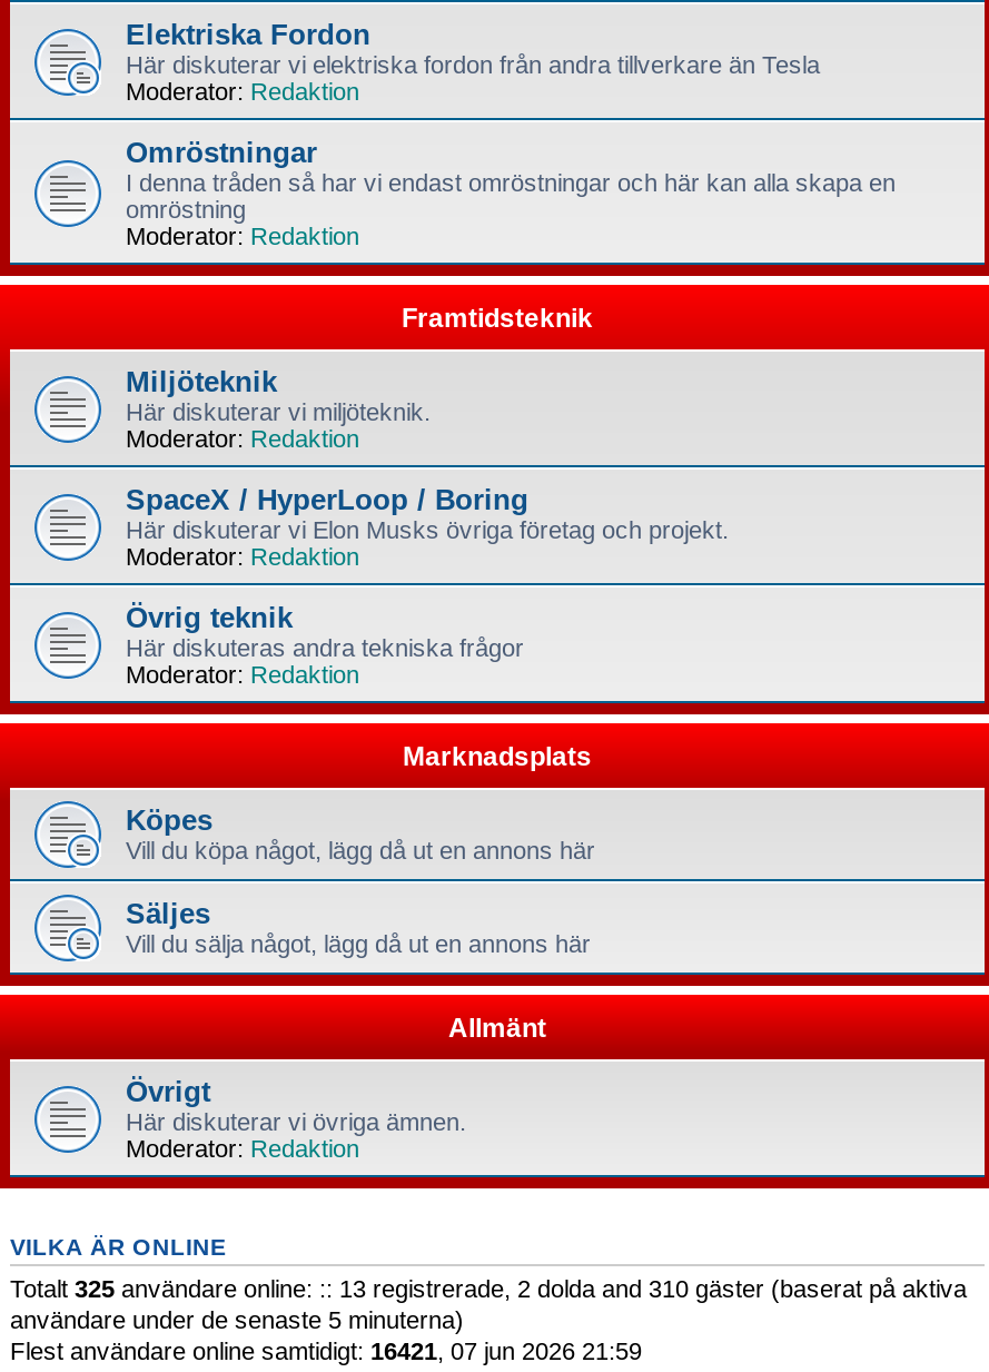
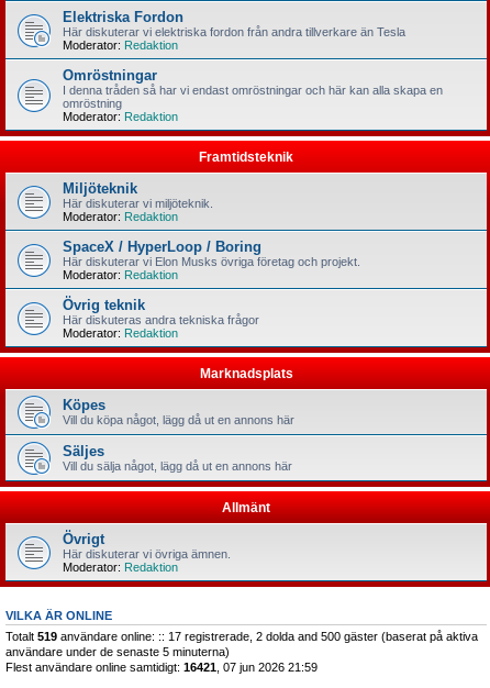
- Totalt 325 användare online: :: 13 registrerade, 2 dolda and 310 gäster (baserat på aktiva
+ Totalt 519 användare online: :: 17 registrerade, 2 dolda and 500 gäster (baserat på aktiva
